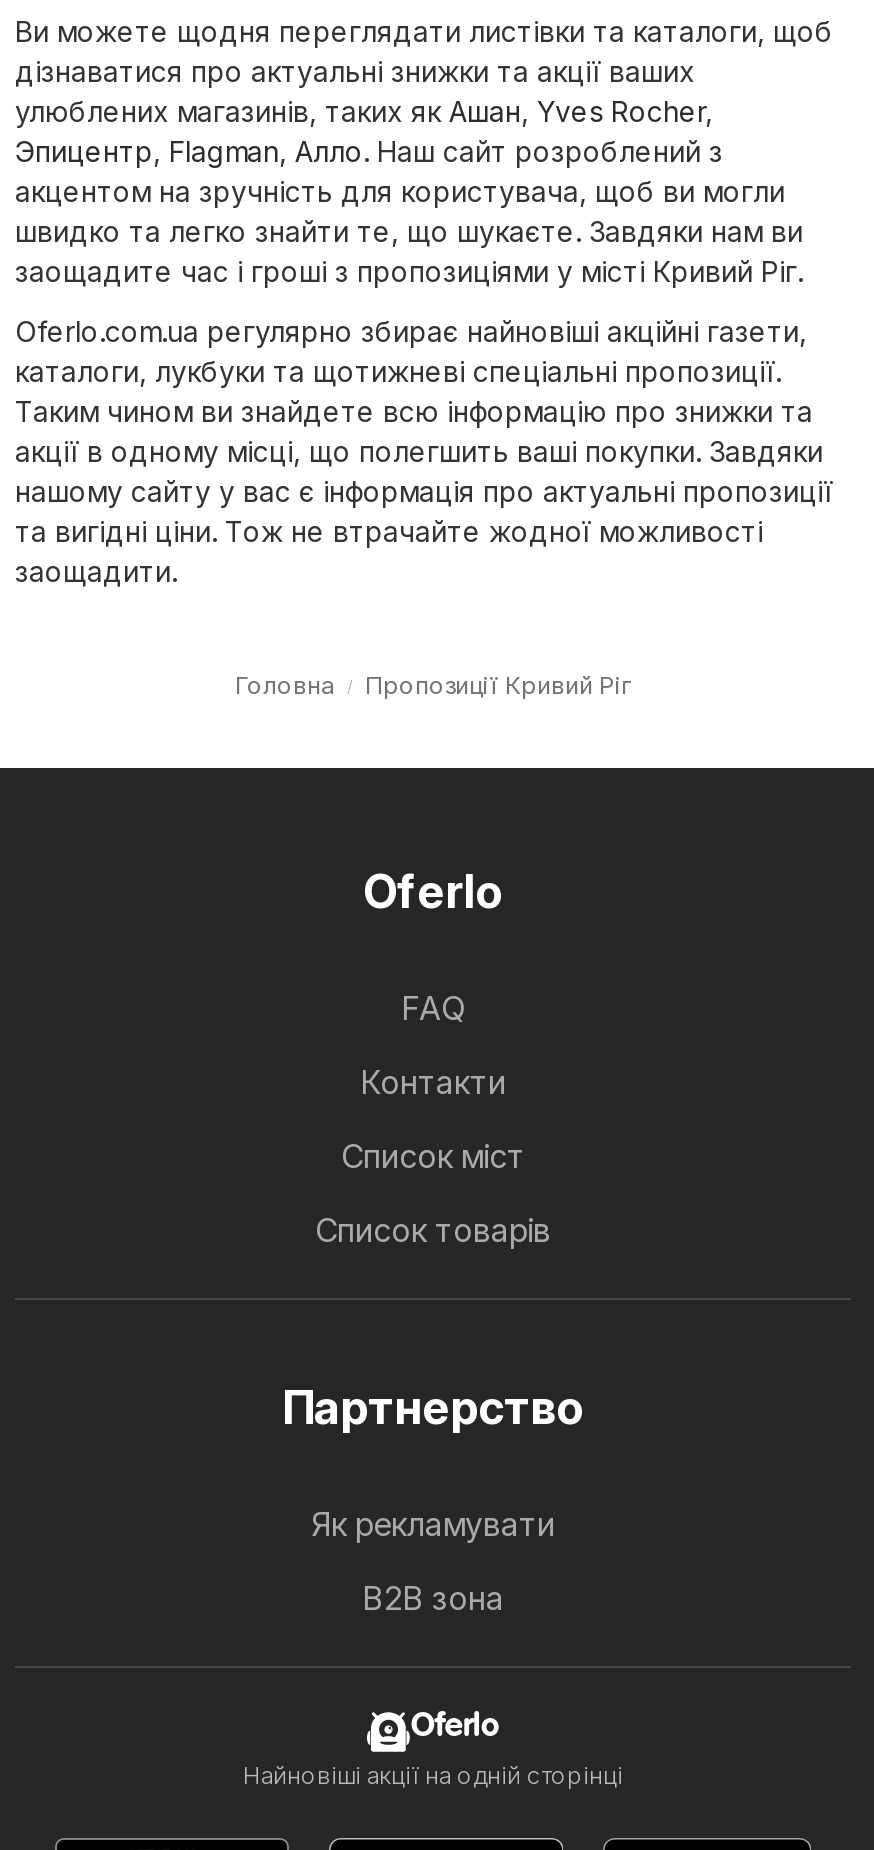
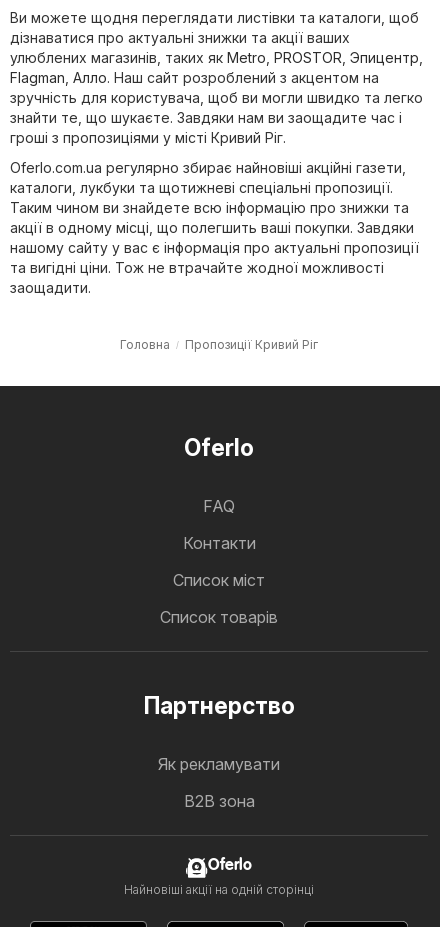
- улюблених магазинів, таких як Ашан, Yves Rocher,
- Эпицентр, Flagman, Алло. Наш сайт розроблений з
- акцентом на зручність для користувача, щоб ви могли
- швидко та легко знайти те, що шукаєте. Завдяки нам ви
- заощадите час і гроші з пропозиціями у місті Кривий Ріг.
+ улюблених магазинів, таких як Metro, PROSTOR, Эпицентр,
+ Flagman, Алло. Наш сайт розроблений з акцентом на
+ зручність для користувача, щоб ви могли швидко та легко
+ знайти те, що шукаєте. Завдяки нам ви заощадите час і
+ гроші з пропозиціями у місті Кривий Ріг.
